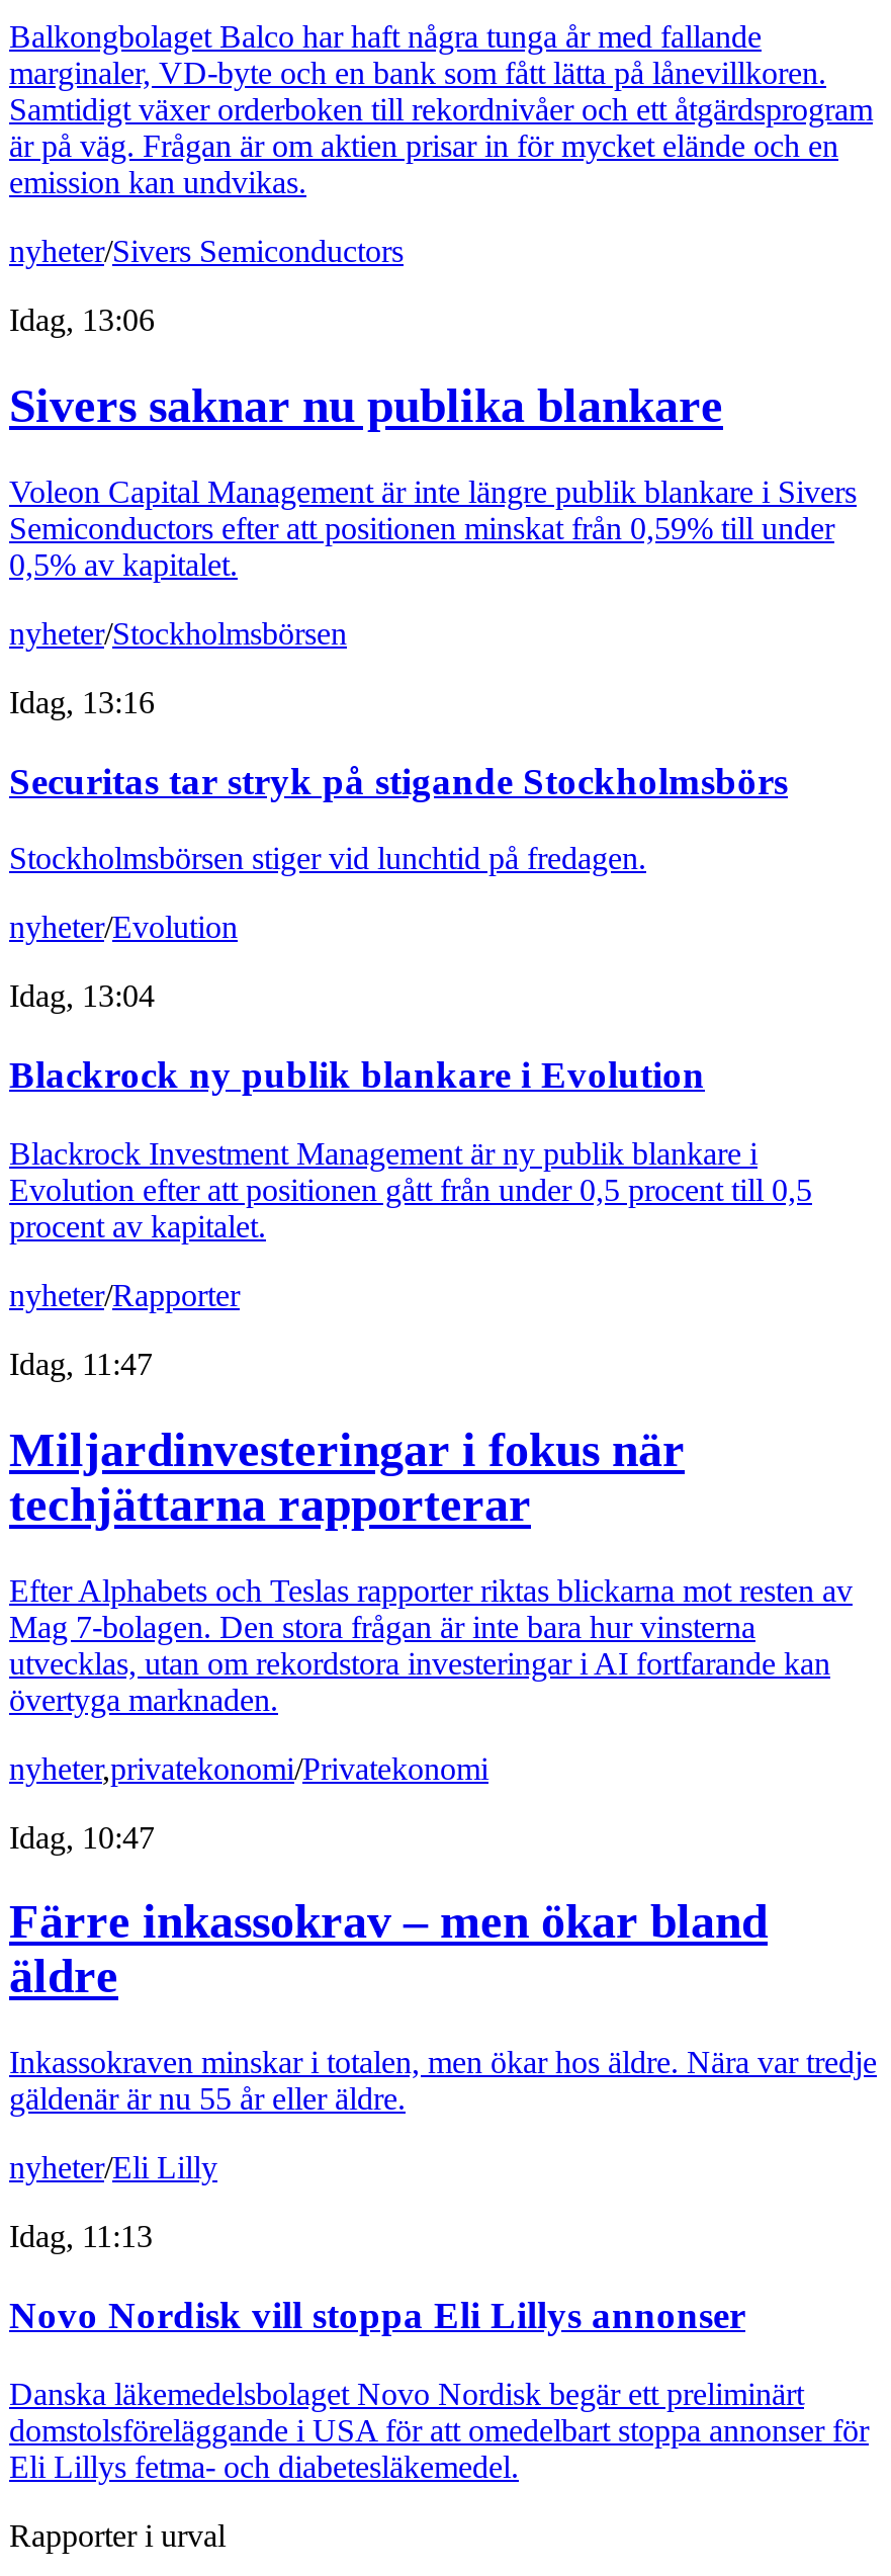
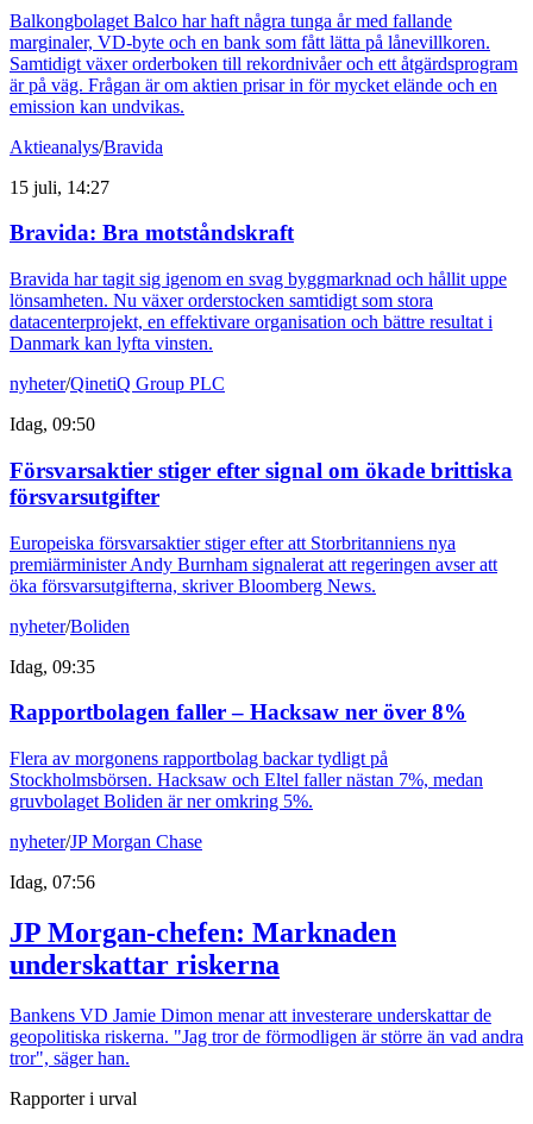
- nyheter/Sivers Semiconductors
- Idag, 13:06
- Sivers saknar nu publika blankare
- Voleon Capital Management är inte längre publik blankare i Sivers
- Semiconductors efter att positionen minskat från 0,59% till under
- 0,5% av kapitalet.
- nyheter/Stockholmsbörsen
- Idag, 13:16
- Securitas tar stryk på stigande Stockholmsbörs
- Stockholmsbörsen stiger vid lunchtid på fredagen.
- nyheter/Evolution
- Idag, 13:04
- Blackrock ny publik blankare i Evolution
- Blackrock Investment Management är ny publik blankare i
- Evolution efter att positionen gått från under 0,5 procent till 0,5
- procent av kapitalet.
- nyheter/Rapporter
- Idag, 11:47
- Miljardinvesteringar i fokus när
- techjättarna rapporterar
- Efter Alphabets och Teslas rapporter riktas blickarna mot resten av
- Mag 7-bolagen. Den stora frågan är inte bara hur vinsterna
- utvecklas, utan om rekordstora investeringar i AI fortfarande kan
- övertyga marknaden.
- nyheter,privatekonomi/Privatekonomi
- Idag, 10:47
- Färre inkassokrav – men ökar bland
- äldre
- Inkassokraven minskar i totalen, men ökar hos äldre. Nära var tredje
- gäldenär är nu 55 år eller äldre.
- nyheter/Eli Lilly
- Idag, 11:13
- Novo Nordisk vill stoppa Eli Lillys annonser
- Danska läkemedelsbolaget Novo Nordisk begär ett preliminärt
- domstolsföreläggande i USA för att omedelbart stoppa annonser för
- Eli Lillys fetma- och diabetesläkemedel.
+ Aktieanalys/Bravida
+ 15 juli, 14:27
+ Bravida: Bra motståndskraft
+ Bravida har tagit sig igenom en svag byggmarknad och hållit uppe
+ lönsamheten. Nu växer orderstocken samtidigt som stora
+ datacenterprojekt, en effektivare organisation och bättre resultat i
+ Danmark kan lyfta vinsten.
+ nyheter/QinetiQ Group PLC
+ Idag, 09:50
+ Försvarsaktier stiger efter signal om ökade brittiska
+ försvarsutgifter
+ Europeiska försvarsaktier stiger efter att Storbritanniens nya
+ premiärminister Andy Burnham signalerat att regeringen avser att
+ öka försvarsutgifterna, skriver Bloomberg News.
+ nyheter/Boliden
+ Idag, 09:35
+ Rapportbolagen faller – Hacksaw ner över 8%
+ Flera av morgonens rapportbolag backar tydligt på
+ Stockholmsbörsen. Hacksaw och Eltel faller nästan 7%, medan
+ gruvbolaget Boliden är ner omkring 5%.
+ nyheter/JP Morgan Chase
+ Idag, 07:56
+ JP Morgan-chefen: Marknaden
+ underskattar riskerna
+ Bankens VD Jamie Dimon menar att investerare underskattar de
+ geopolitiska riskerna. "Jag tror de förmodligen är större än vad andra
+ tror", säger han.
